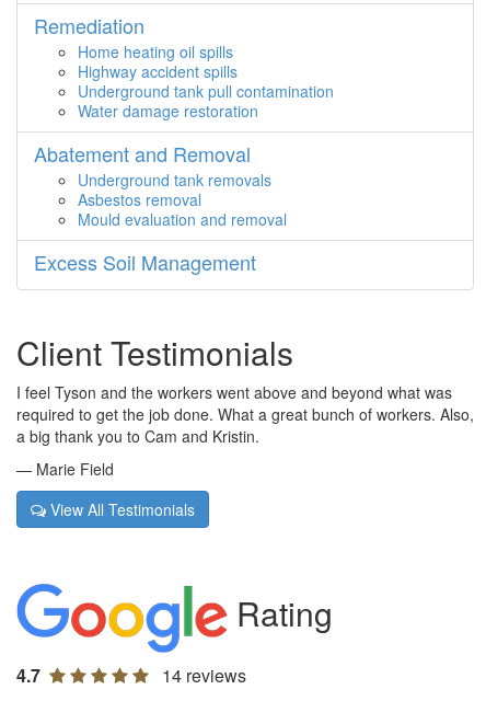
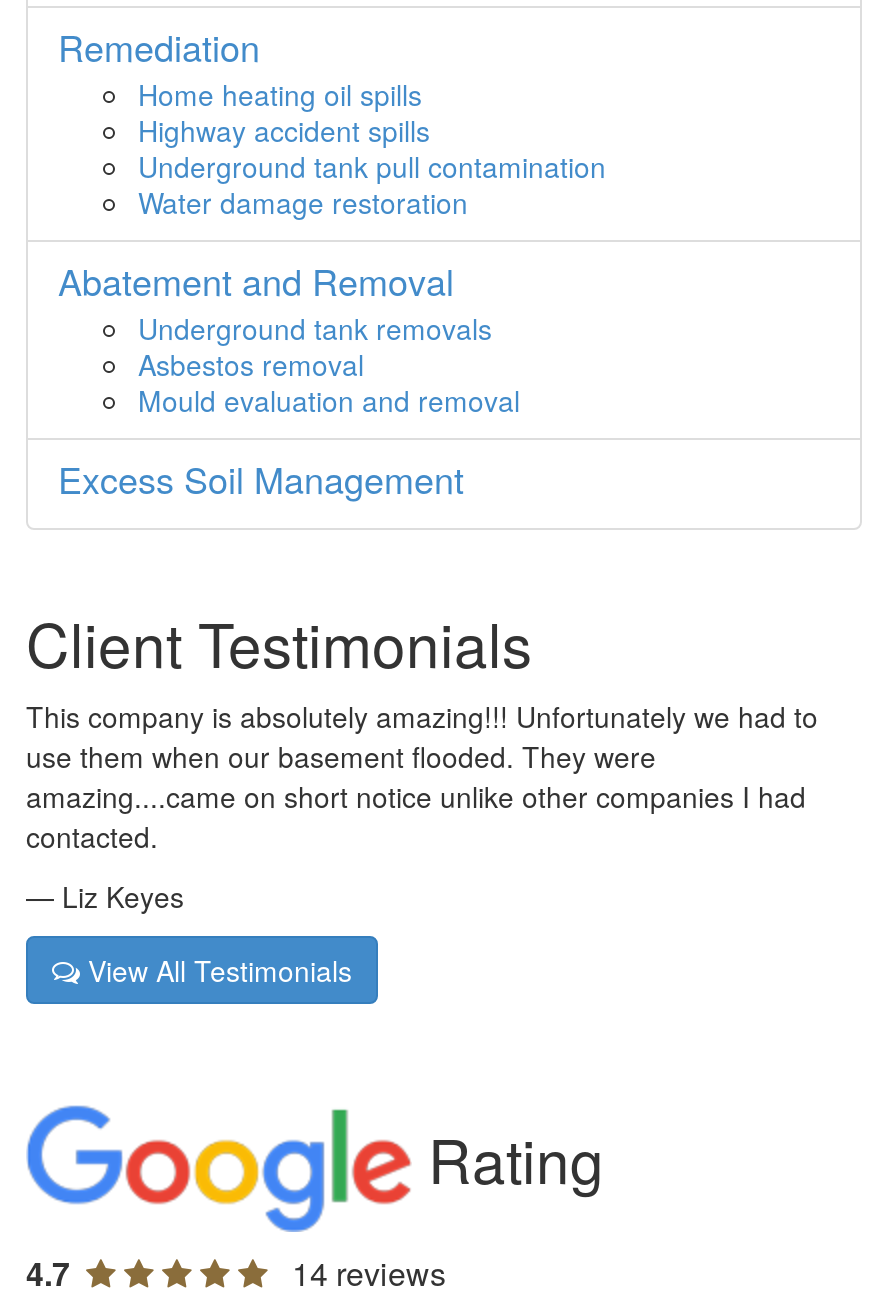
- I feel Tyson and the workers went above and beyond what was
- required to get the job done. What a great bunch of workers. Also,
- a big thank you to Cam and Kristin.
+ This company is absolutely amazing!!! Unfortunately we had to
+ use them when our basement flooded. They were
+ amazing....came on short notice unlike other companies I had
+ contacted.

- — Marie Field
+ — Liz Keyes
